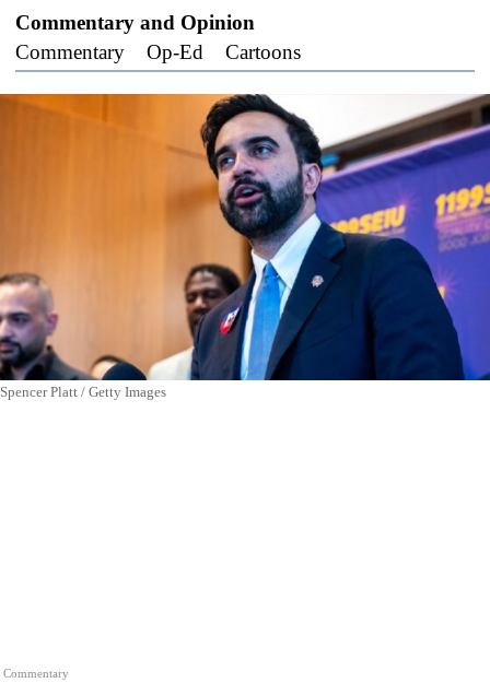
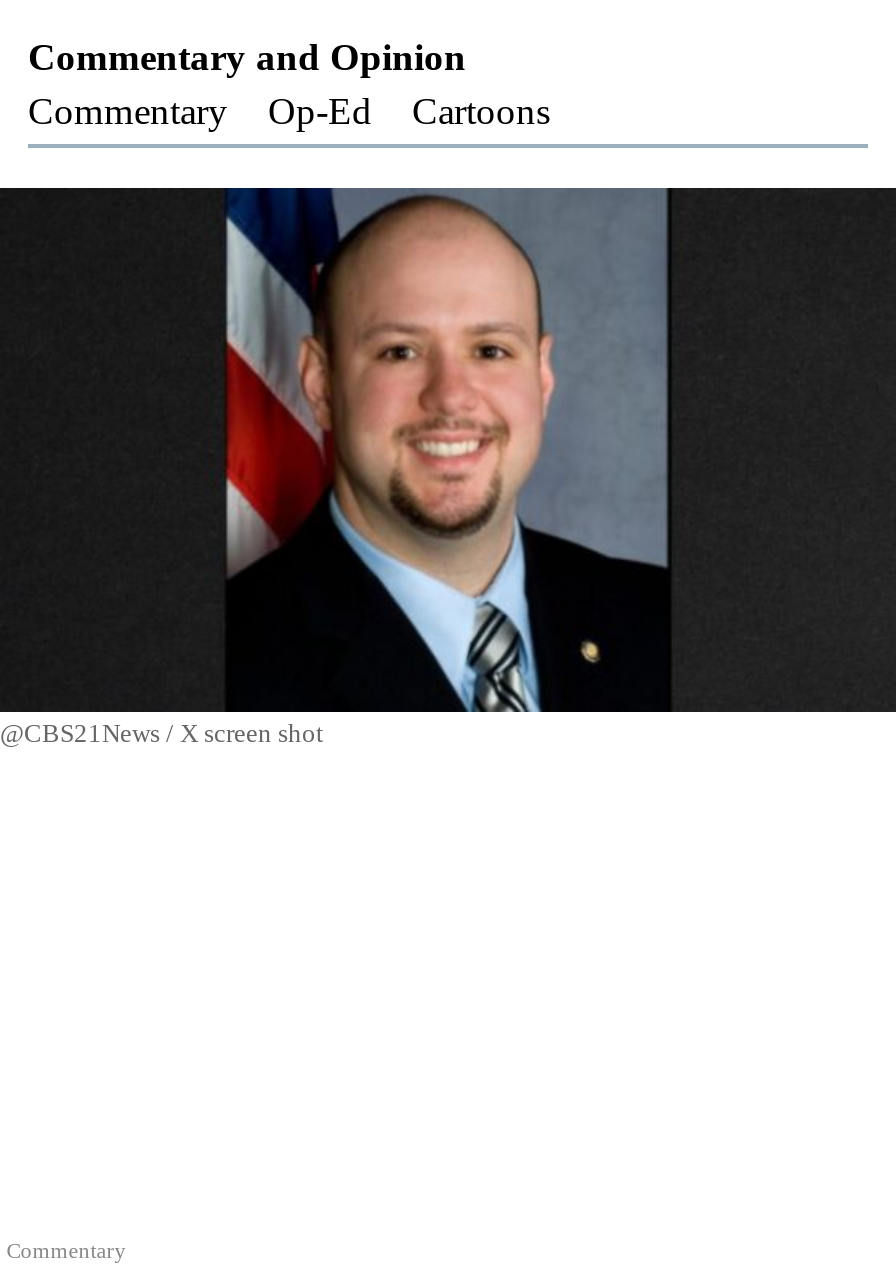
- [image]
- Spencer Platt / Getty Images
+ [image]
+ @CBS21News / X screen shot
